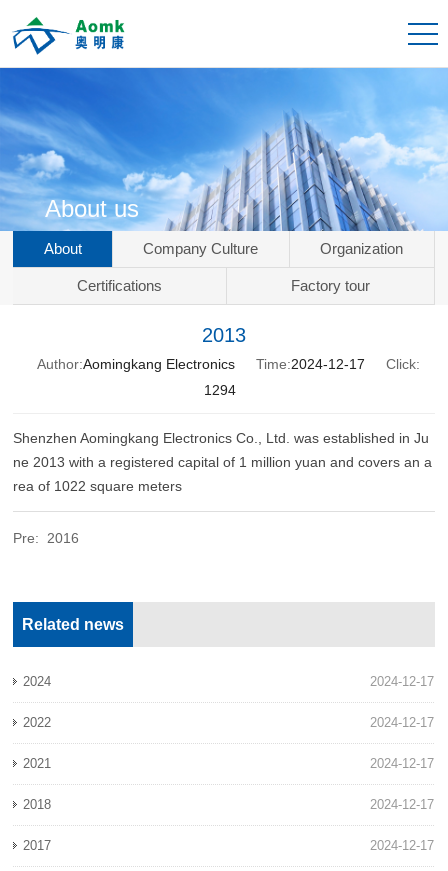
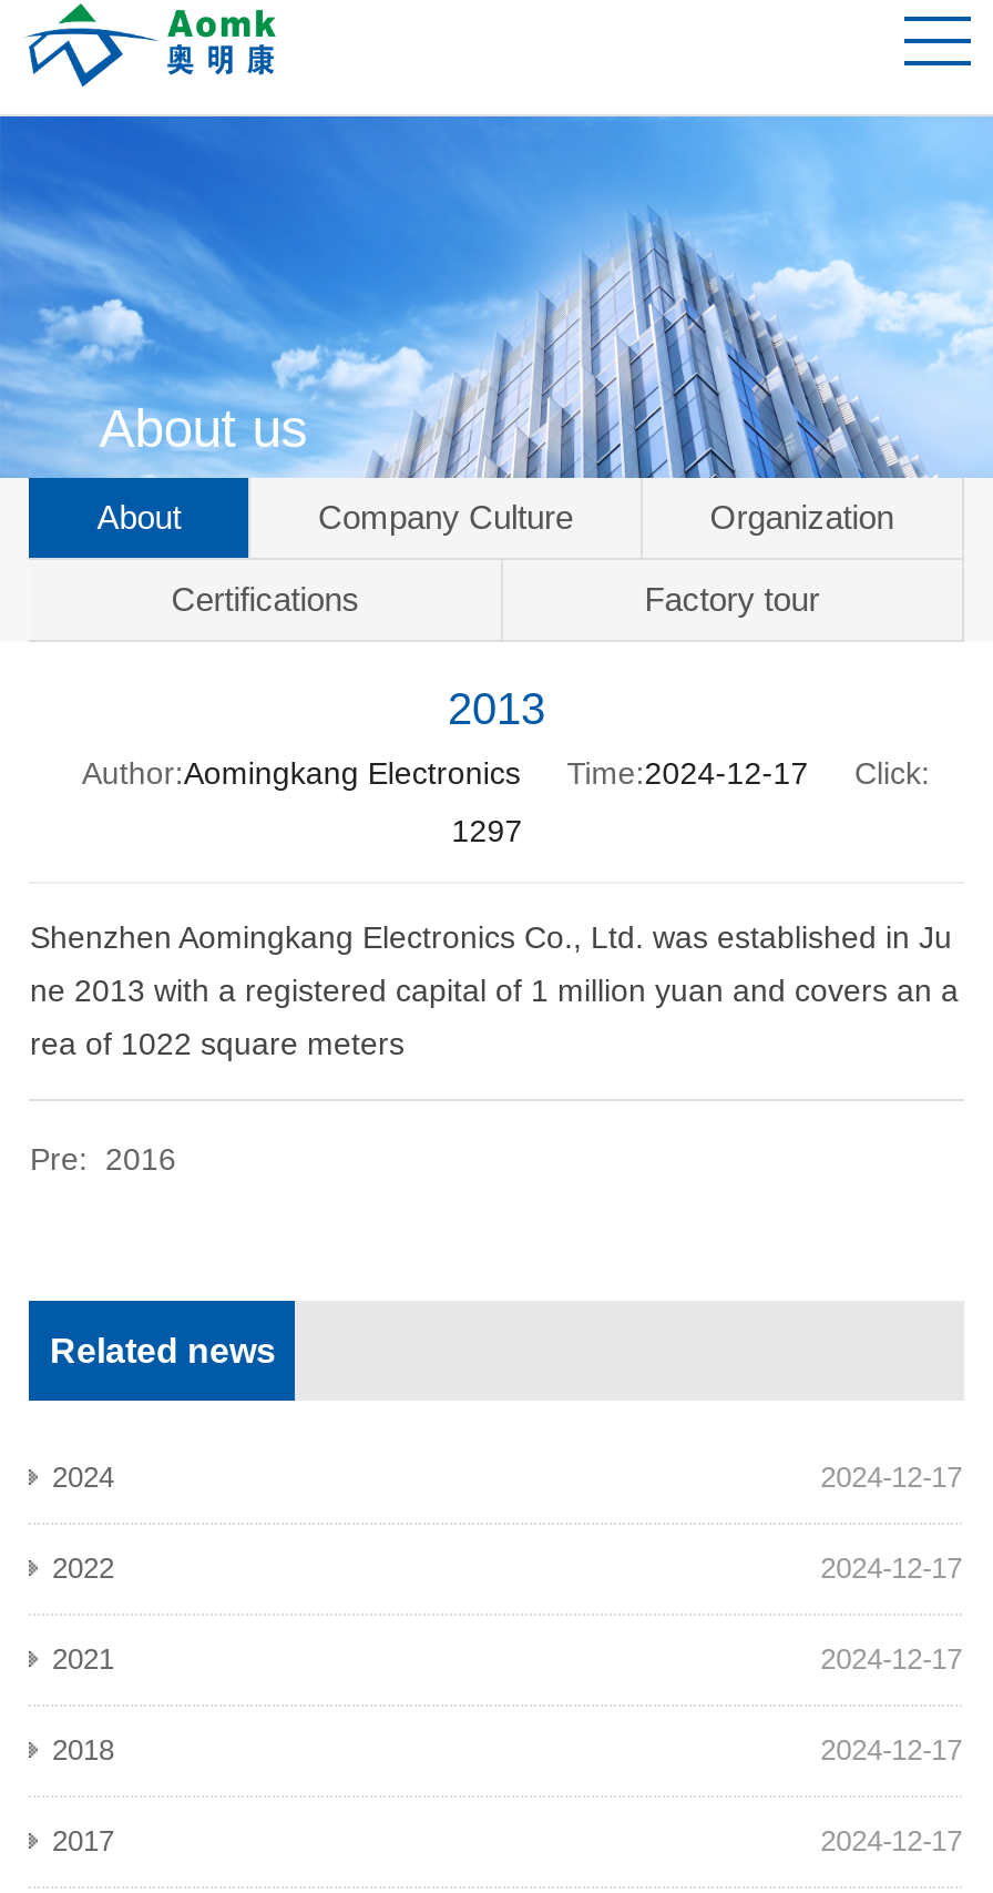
- 1294
+ 1297
